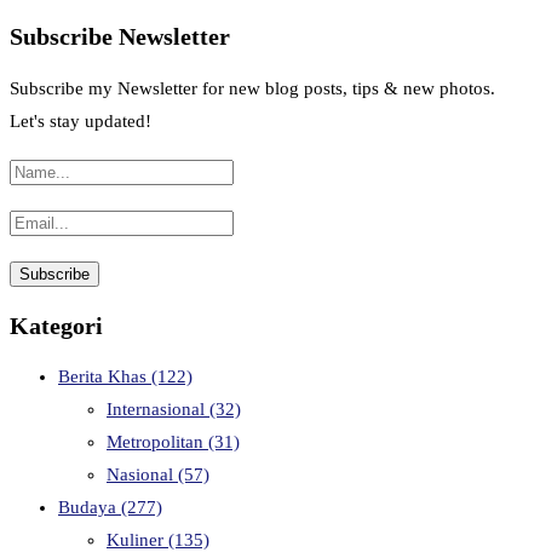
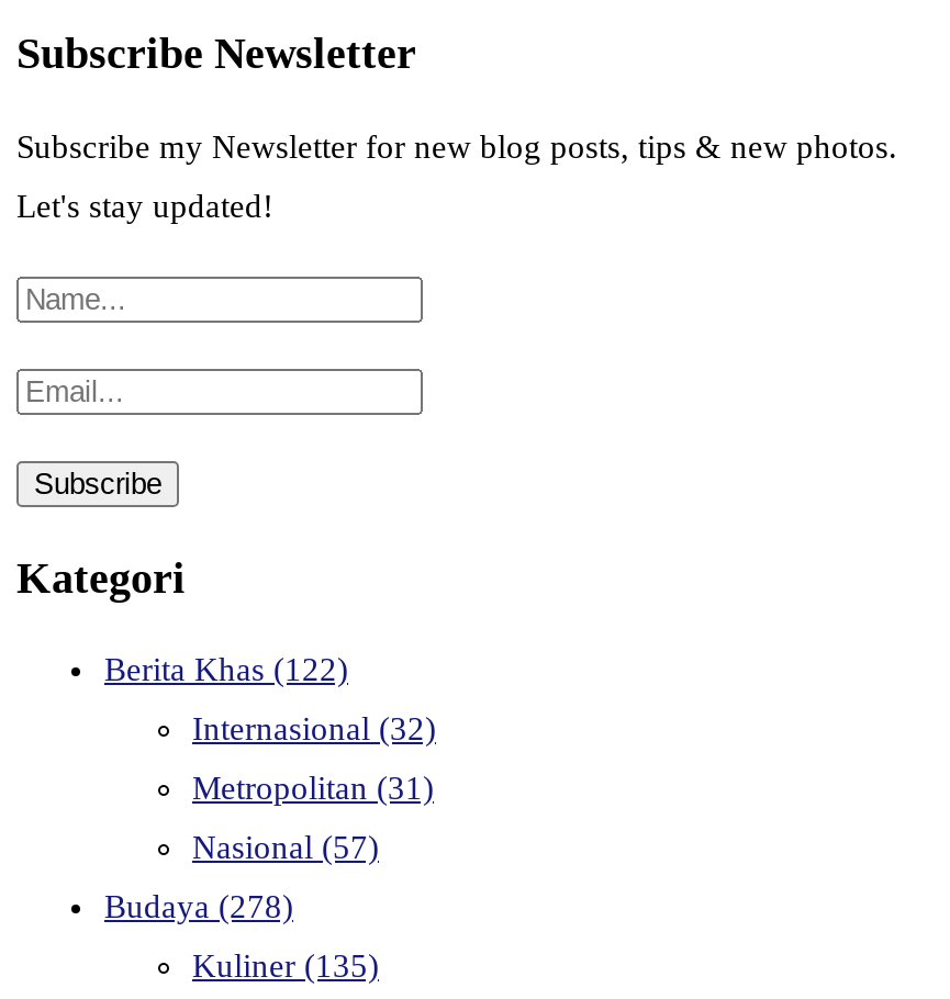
- Budaya (277)
+ Budaya (278)
